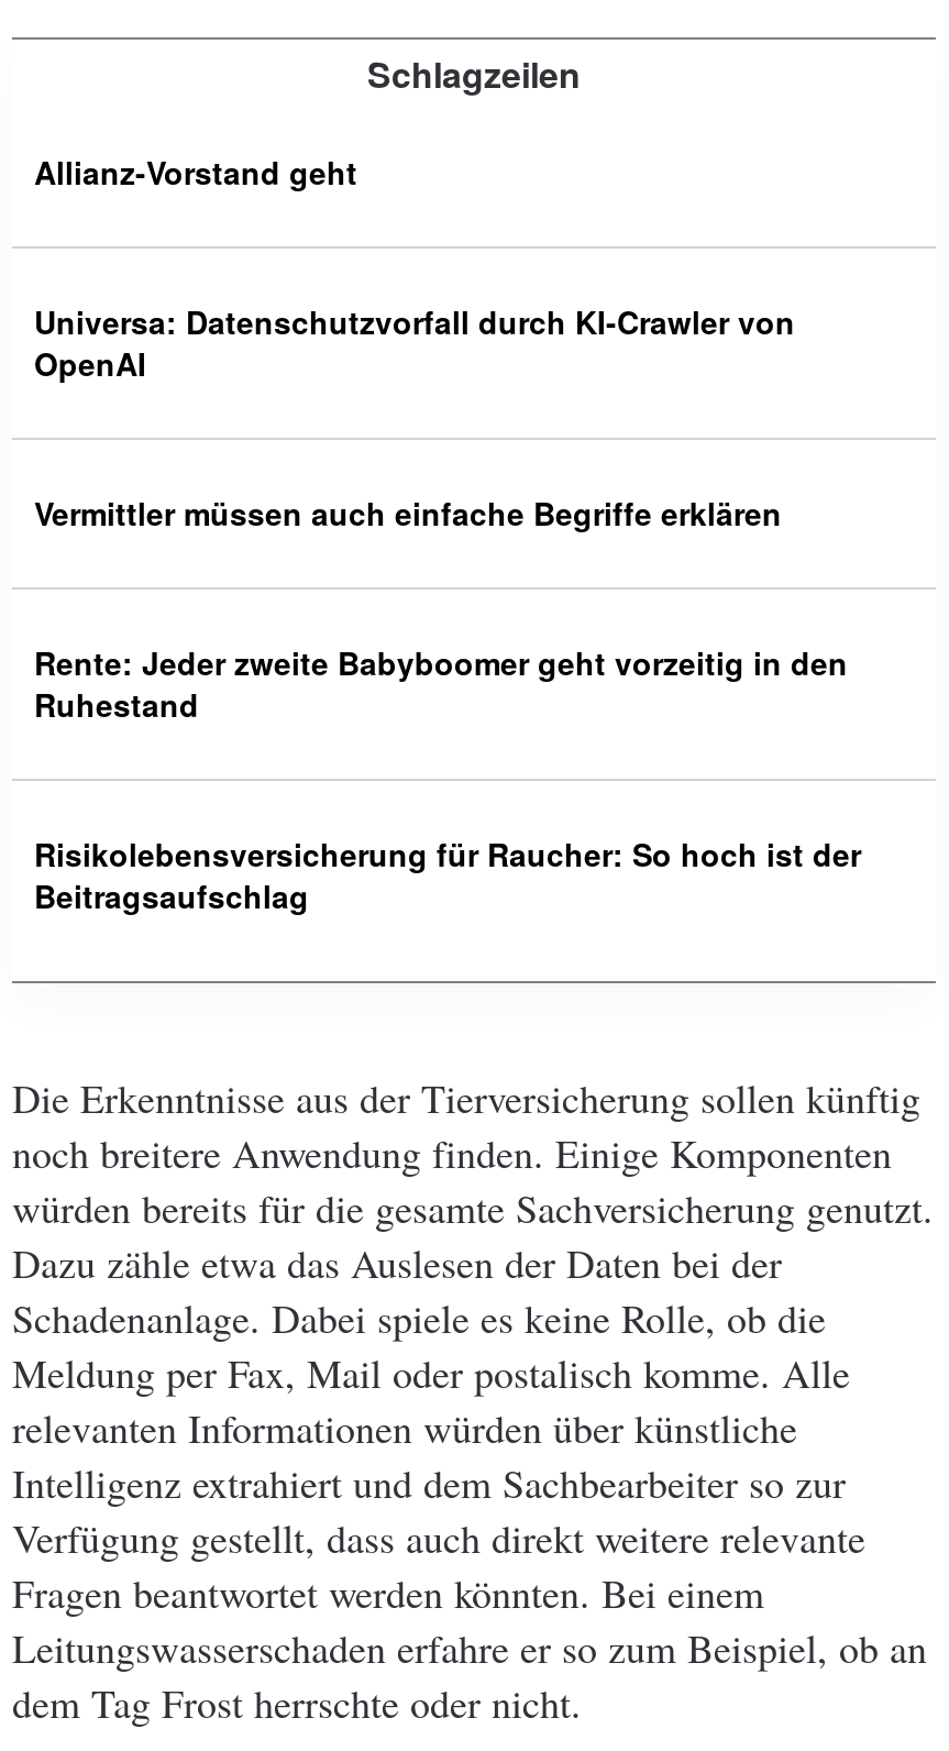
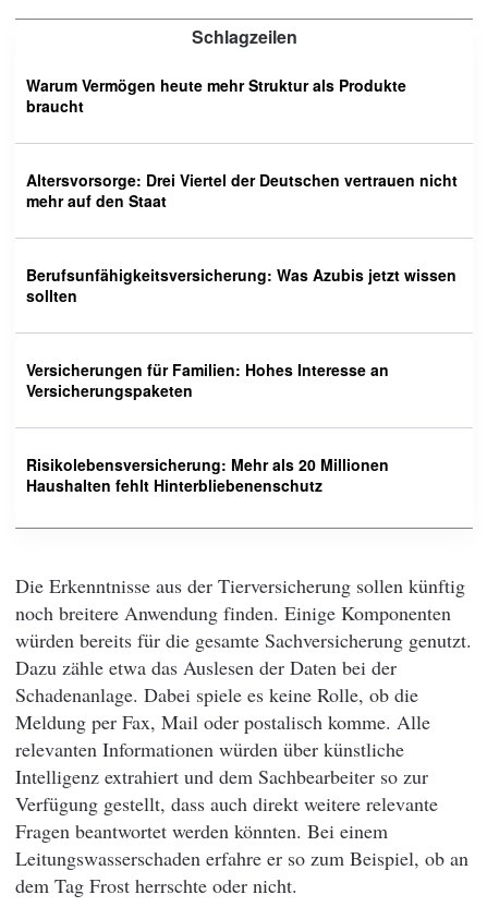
- Allianz-Vorstand geht
+ Warum Vermögen heute mehr Struktur als Produkte
+ braucht

- Universa: Datenschutzvorfall durch KI-Crawler von
- OpenAI
+ Altersvorsorge: Drei Viertel der Deutschen vertrauen nicht
+ mehr auf den Staat

- Vermittler müssen auch einfache Begriffe erklären
+ Berufsunfähigkeitsversicherung: Was Azubis jetzt wissen
+ sollten

- Rente: Jeder zweite Babyboomer geht vorzeitig in den
- Ruhestand
+ Versicherungen für Familien: Hohes Interesse an
+ Versicherungspaketen

- Risikolebensversicherung für Raucher: So hoch ist der
- Beitragsaufschlag
+ Risikolebensversicherung: Mehr als 20 Millionen
+ Haushalten fehlt Hinterbliebenenschutz
